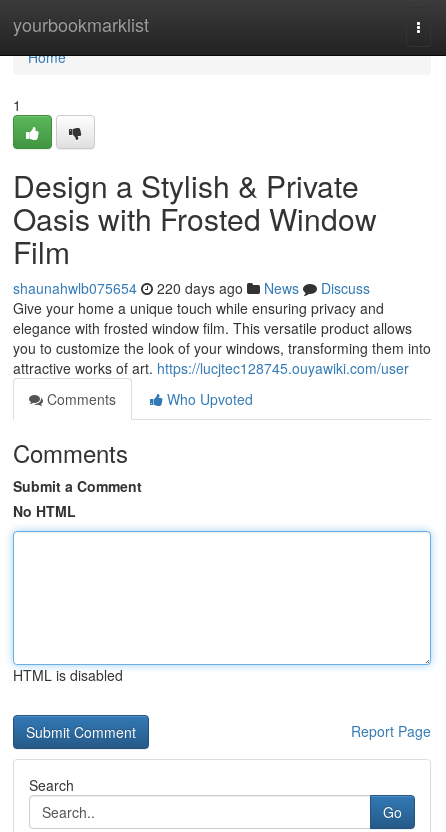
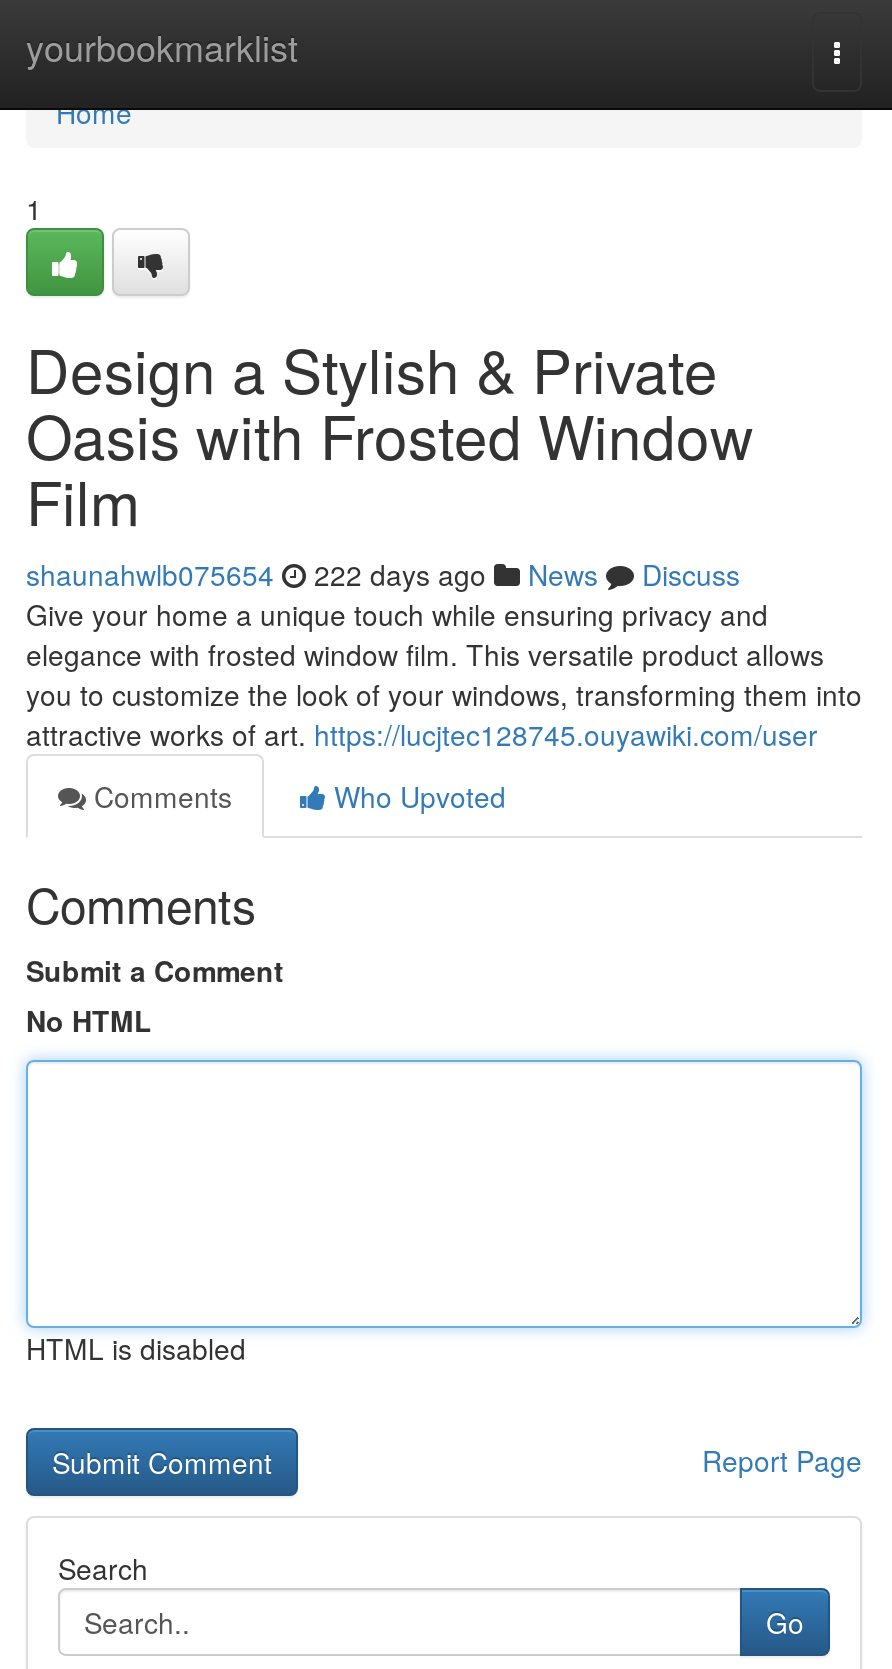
- shaunahwlb075654 220 days ago News Discuss
+ shaunahwlb075654 222 days ago News Discuss
